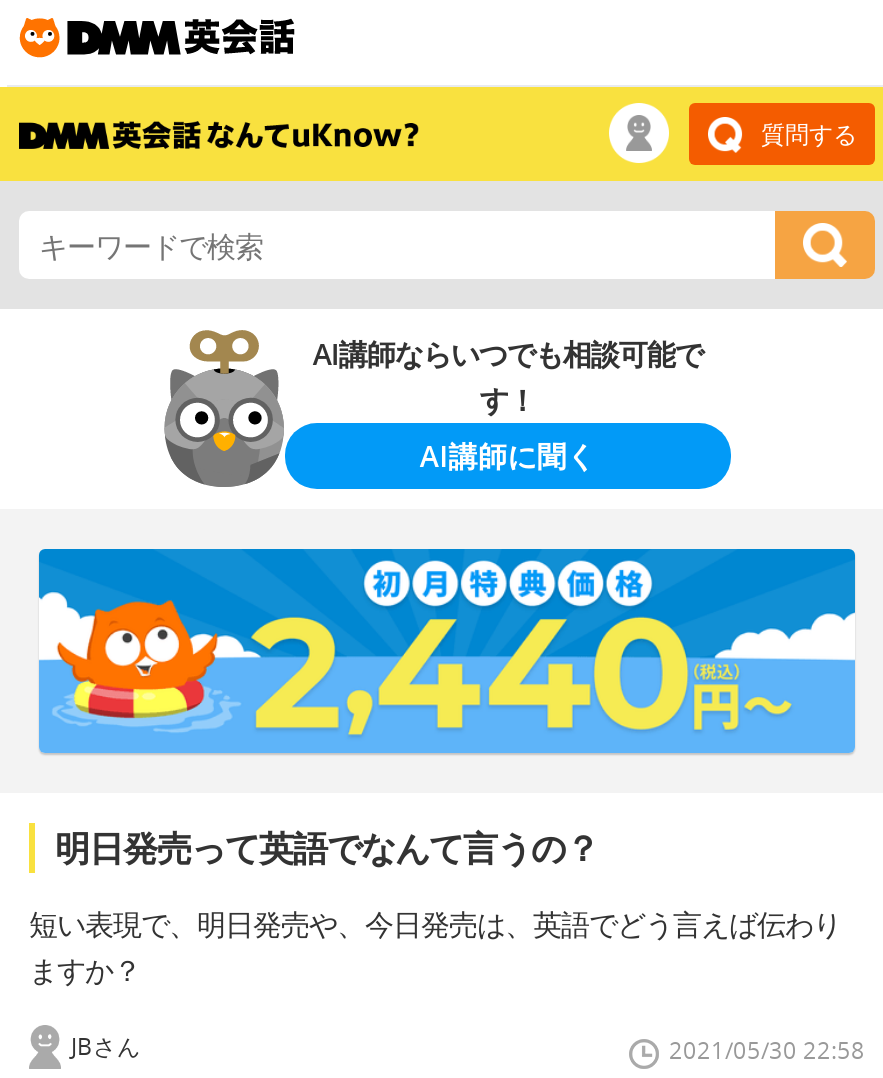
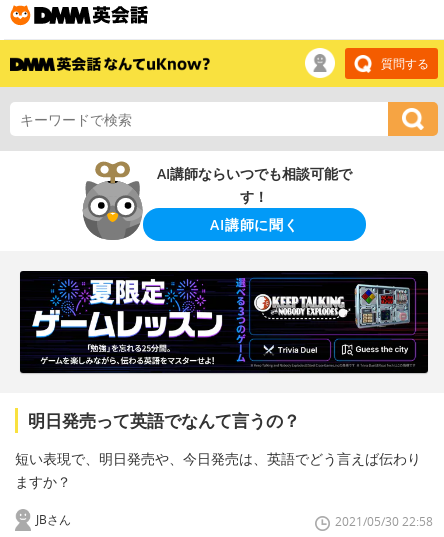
- [image]
+ [image]
